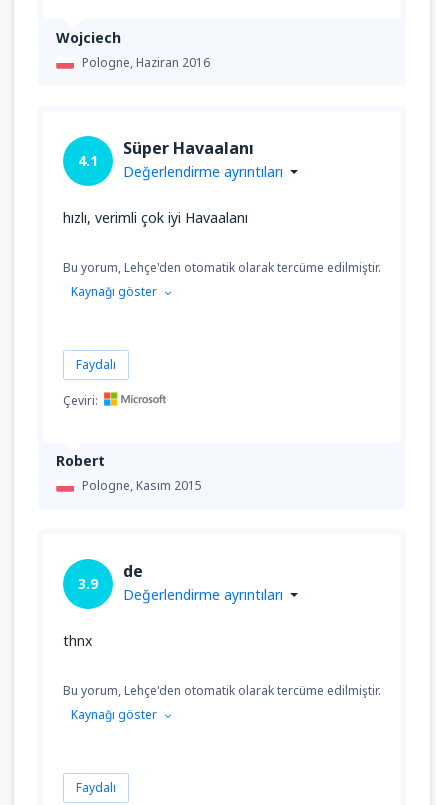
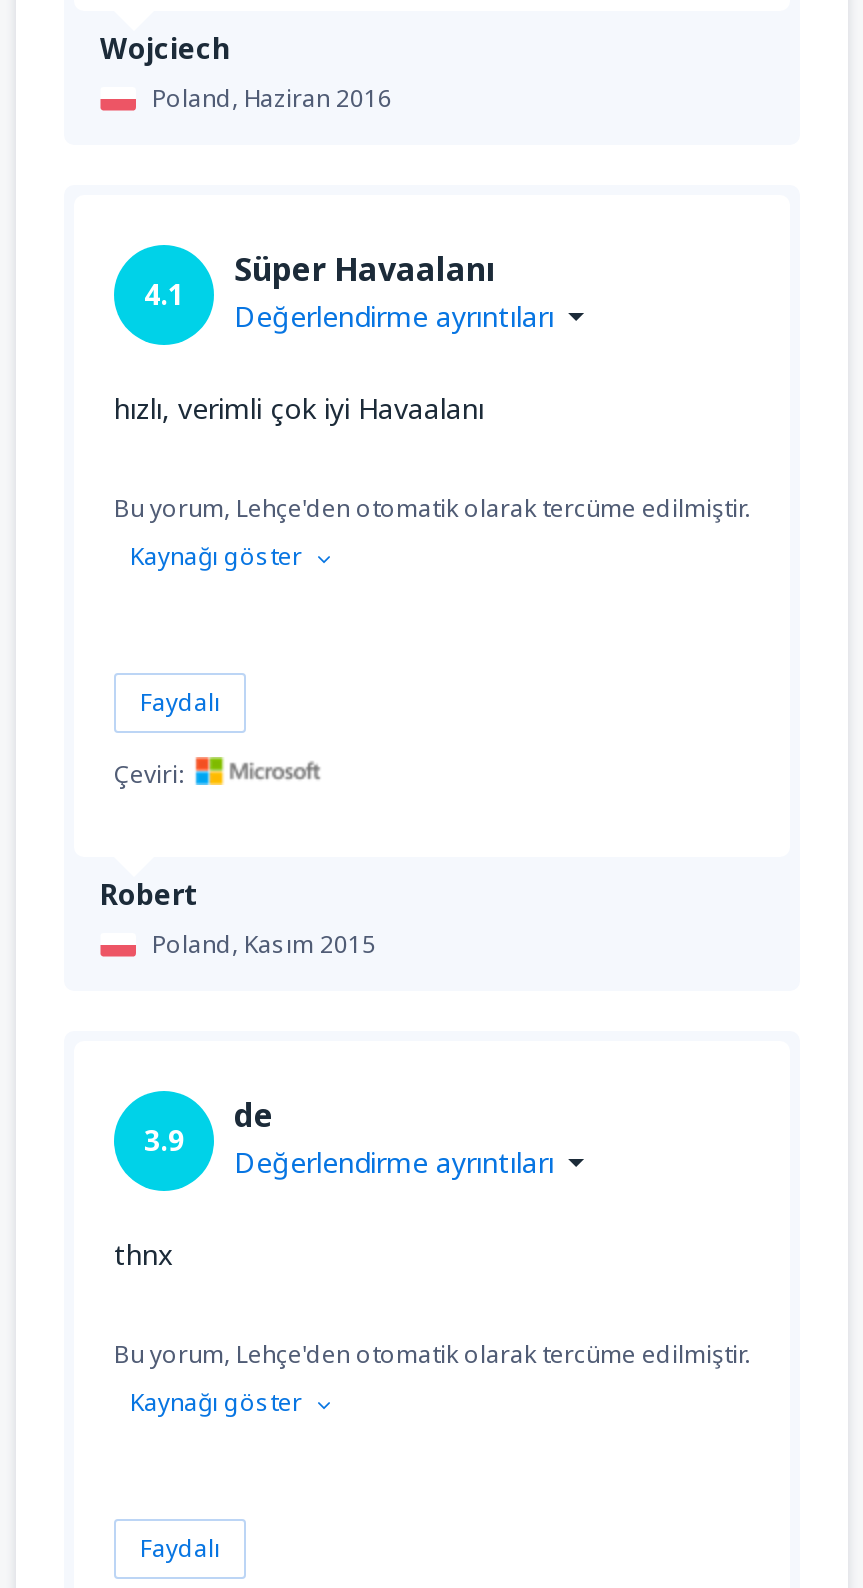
- Pologne, Haziran 2016
+ Poland, Haziran 2016

- Pologne, Kasım 2015
+ Poland, Kasım 2015
